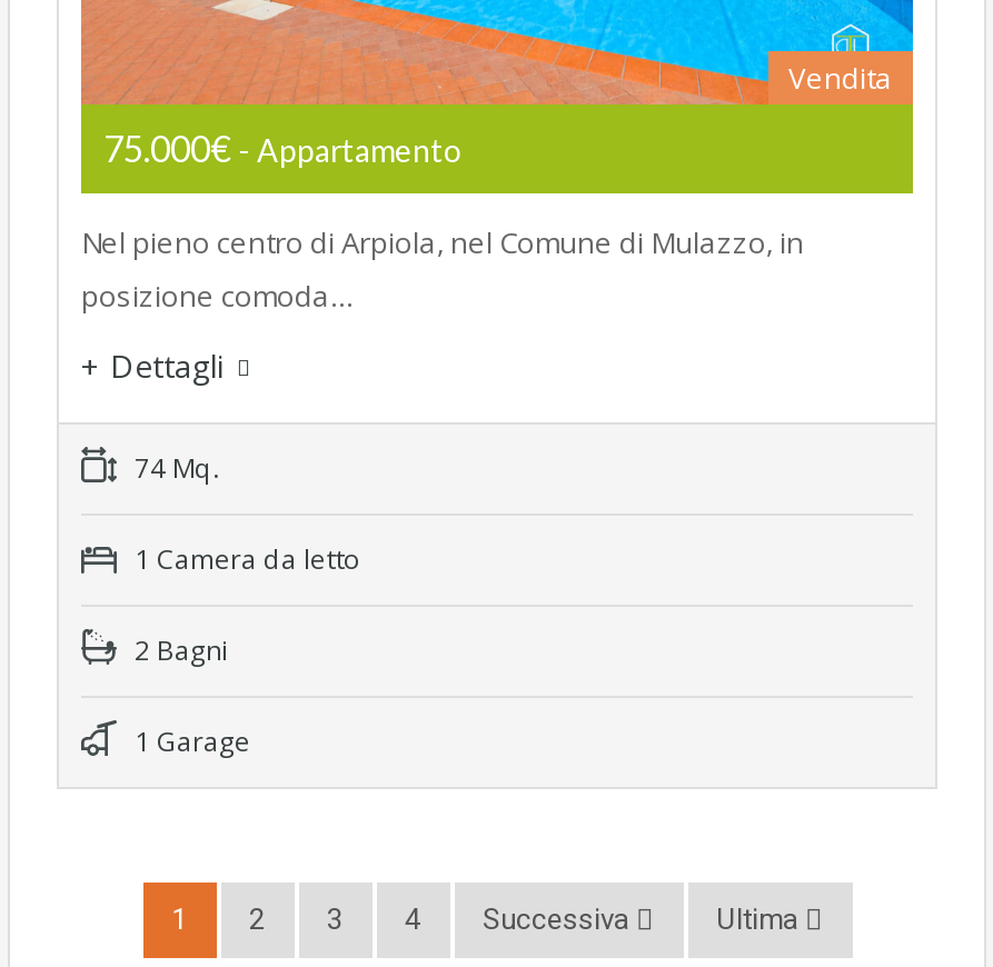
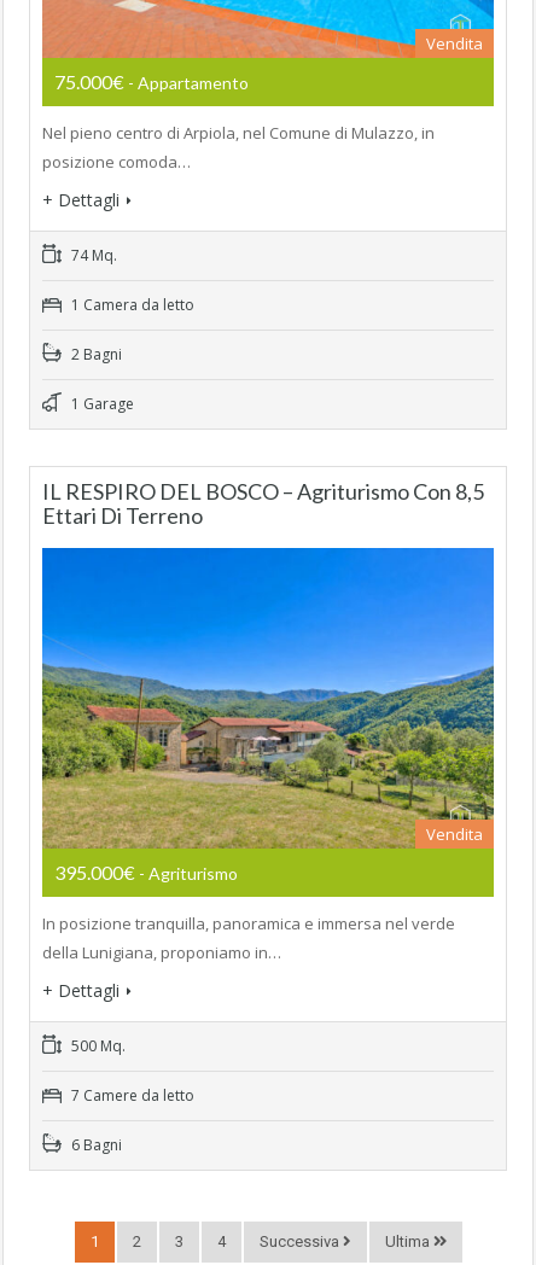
+ [image]
+ Vendita
+ 395.000€- Agriturismo
+ In posizione tranquilla, panoramica e immersa nel verde
+ della Lunigiana, proponiamo in…
+ + Dettagli
+ 500 Mq.
+ 7 Camere da letto
+ 6 Bagni

+ IL RESPIRO DEL BOSCO – Agriturismo Con 8,5
+ Ettari Di Terreno
